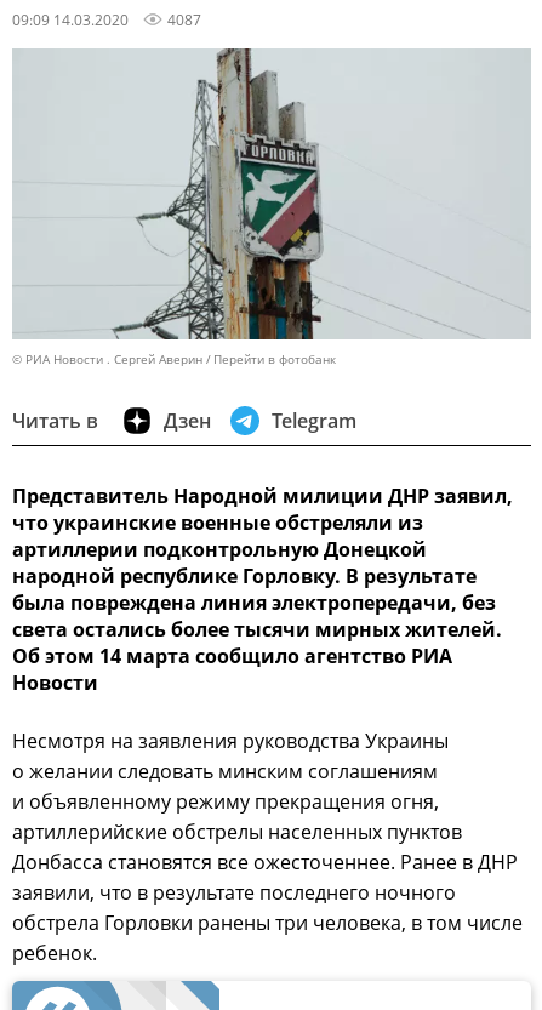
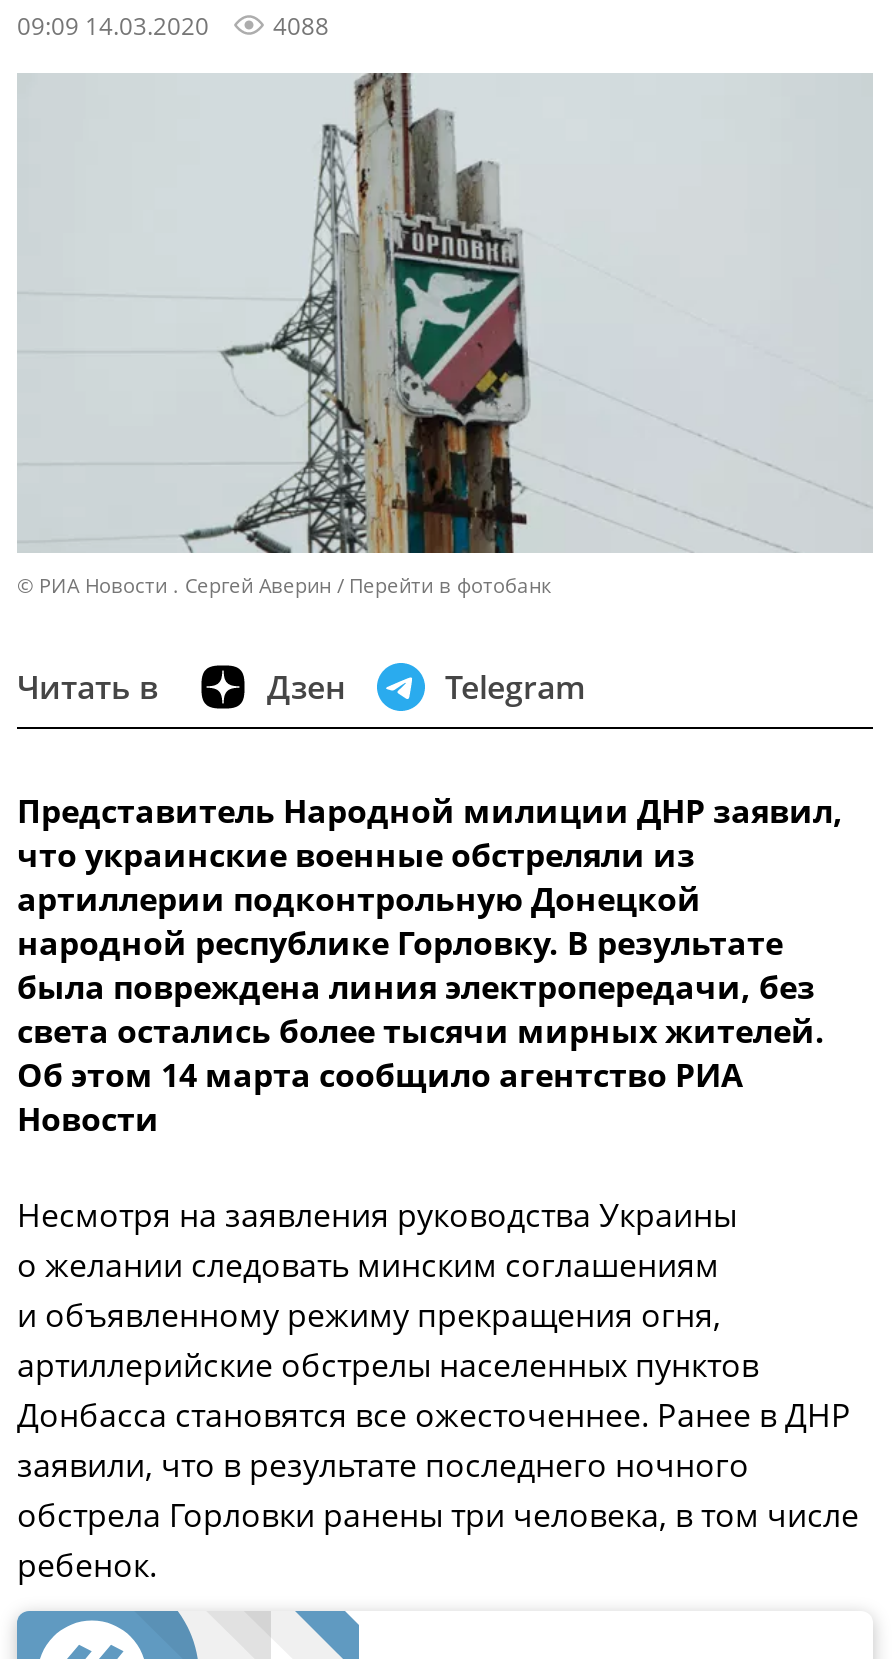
- 09:09 14.03.2020 4087
+ 09:09 14.03.2020 4088
